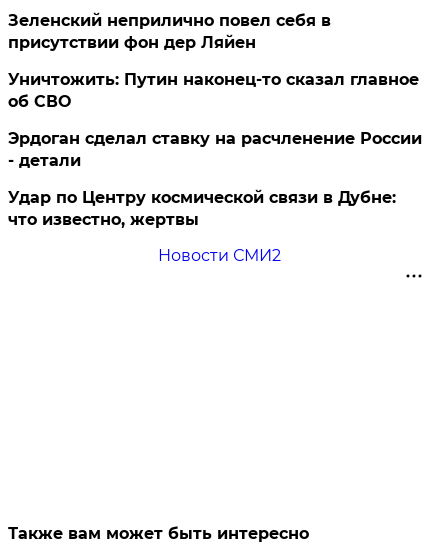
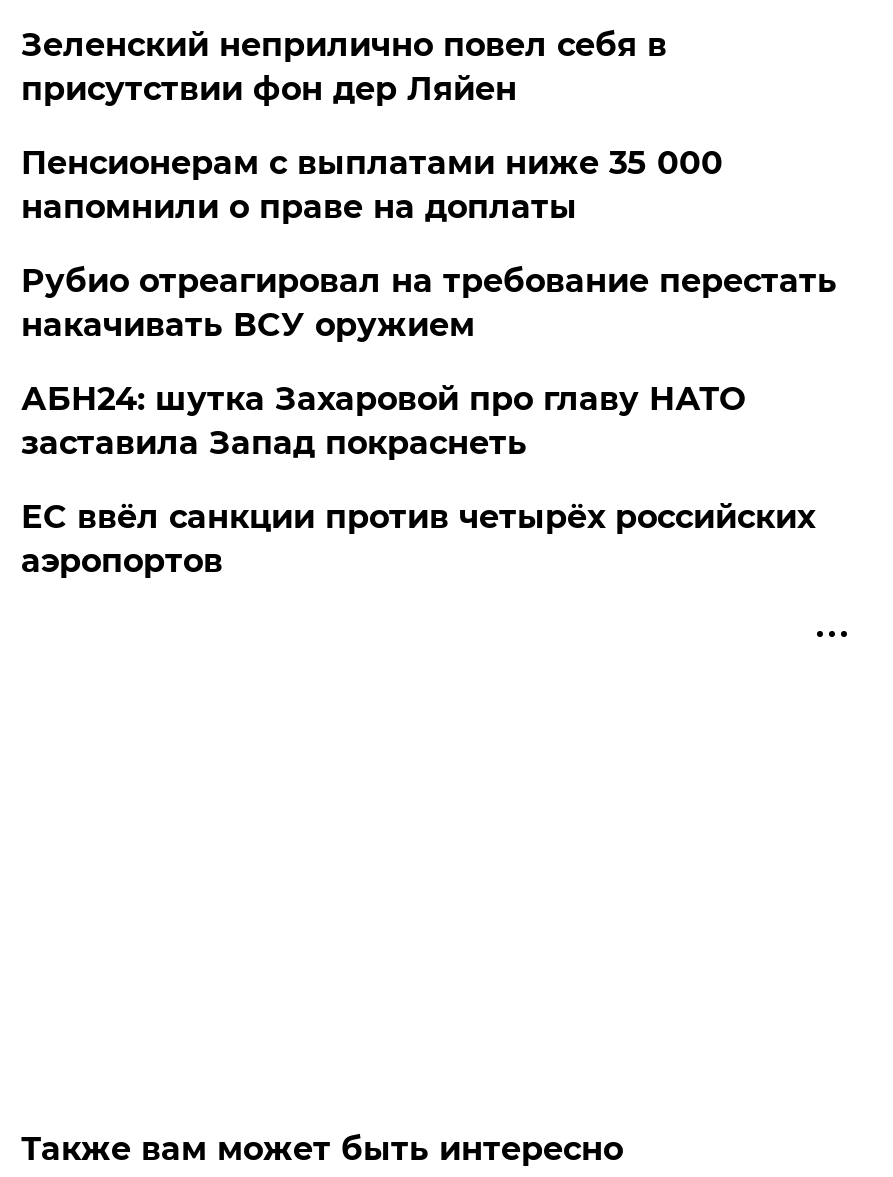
- Уничтожить: Путин наконец-то сказал главное
- об СВО
+ Пенсионерам с выплатами ниже 35 000
+ напомнили о праве на доплаты

- Эрдоган сделал ставку на расчленение России
- - детали
+ Рубио отреагировал на требование перестать
+ накачивать ВСУ оружием

- Удар по Центру космической связи в Дубне:
- что известно, жертвы
+ АБН24: шутка Захаровой про главу НАТО
+ заставила Запад покраснеть

- Новости СМИ2
+ ЕС ввёл санкции против четырёх российских
+ аэропортов
